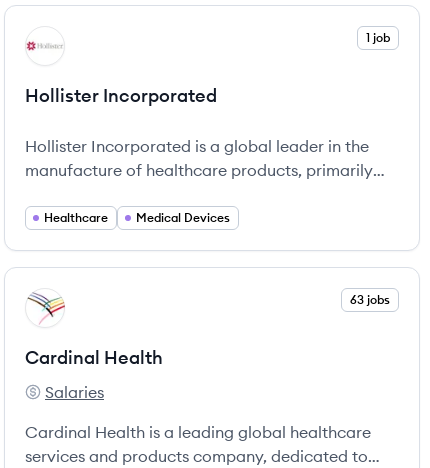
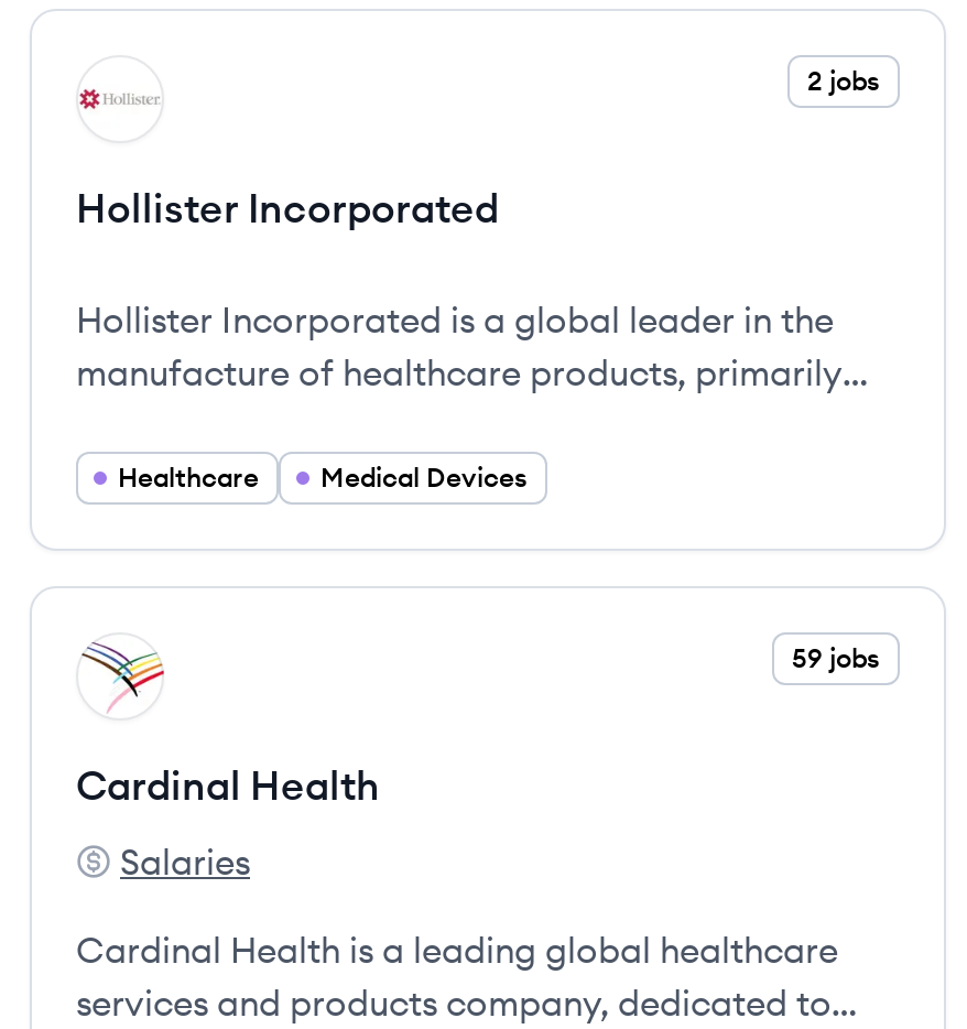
- 1 job
+ 2 jobs

- 63 jobs
+ 59 jobs
